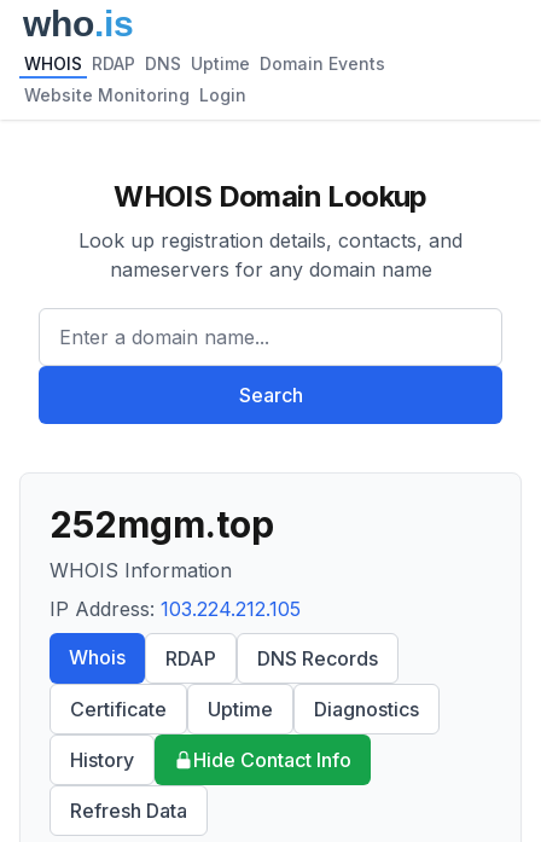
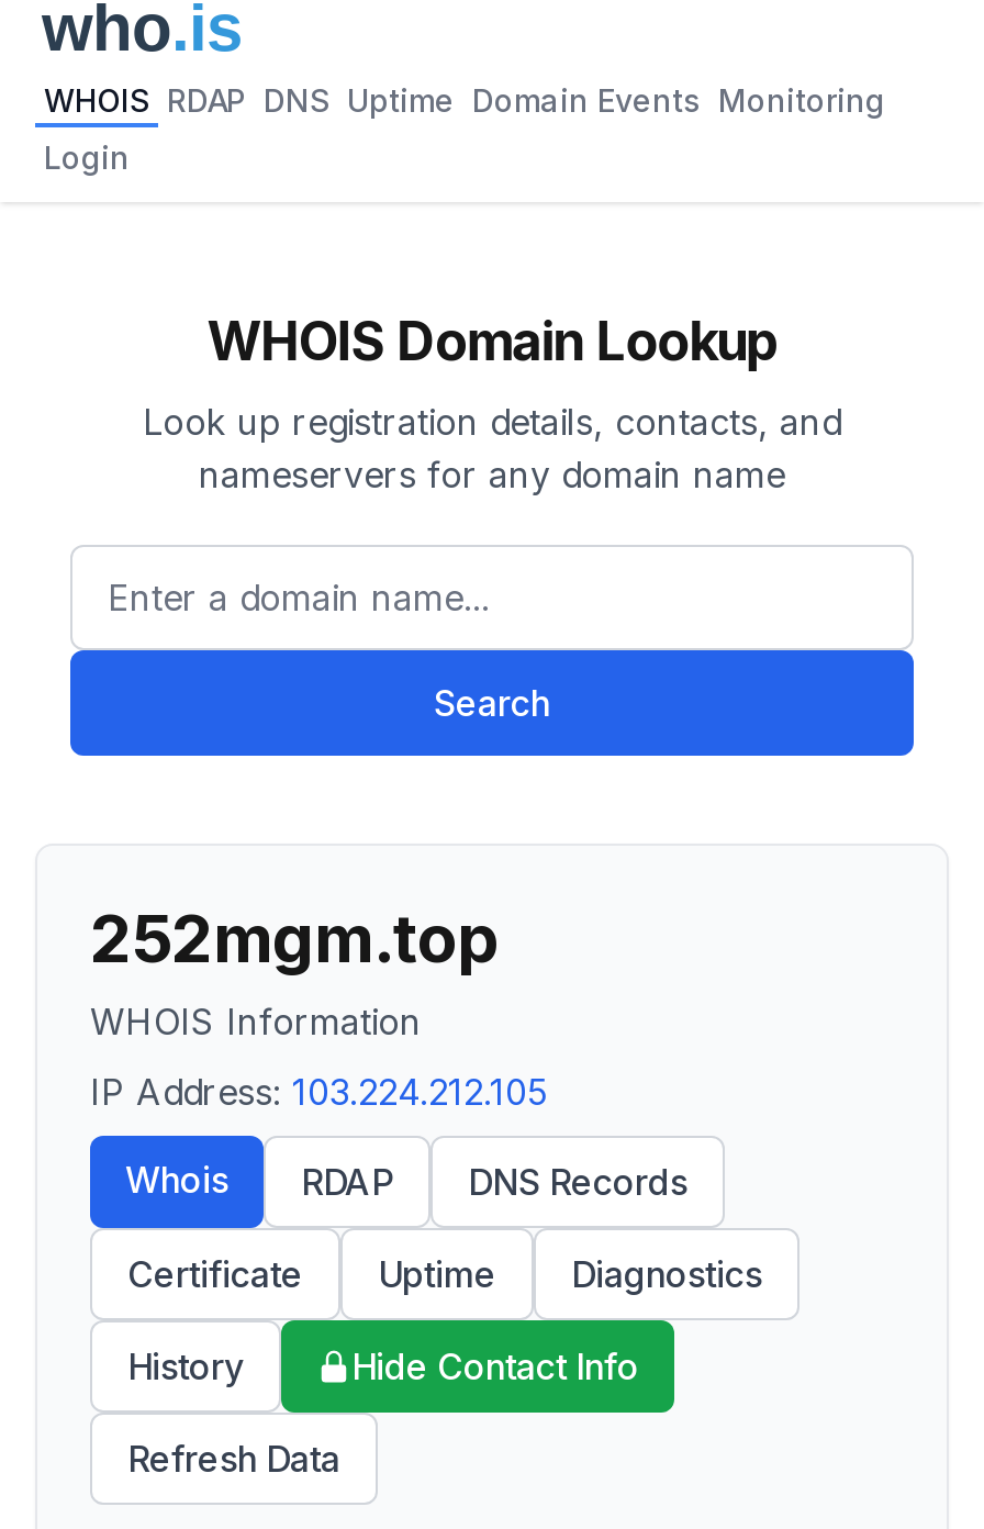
- WHOIS RDAP DNS Uptime Domain Events
+ WHOIS RDAP DNS Uptime Domain Events Monitoring

- Website Monitoring Login
+ Login
